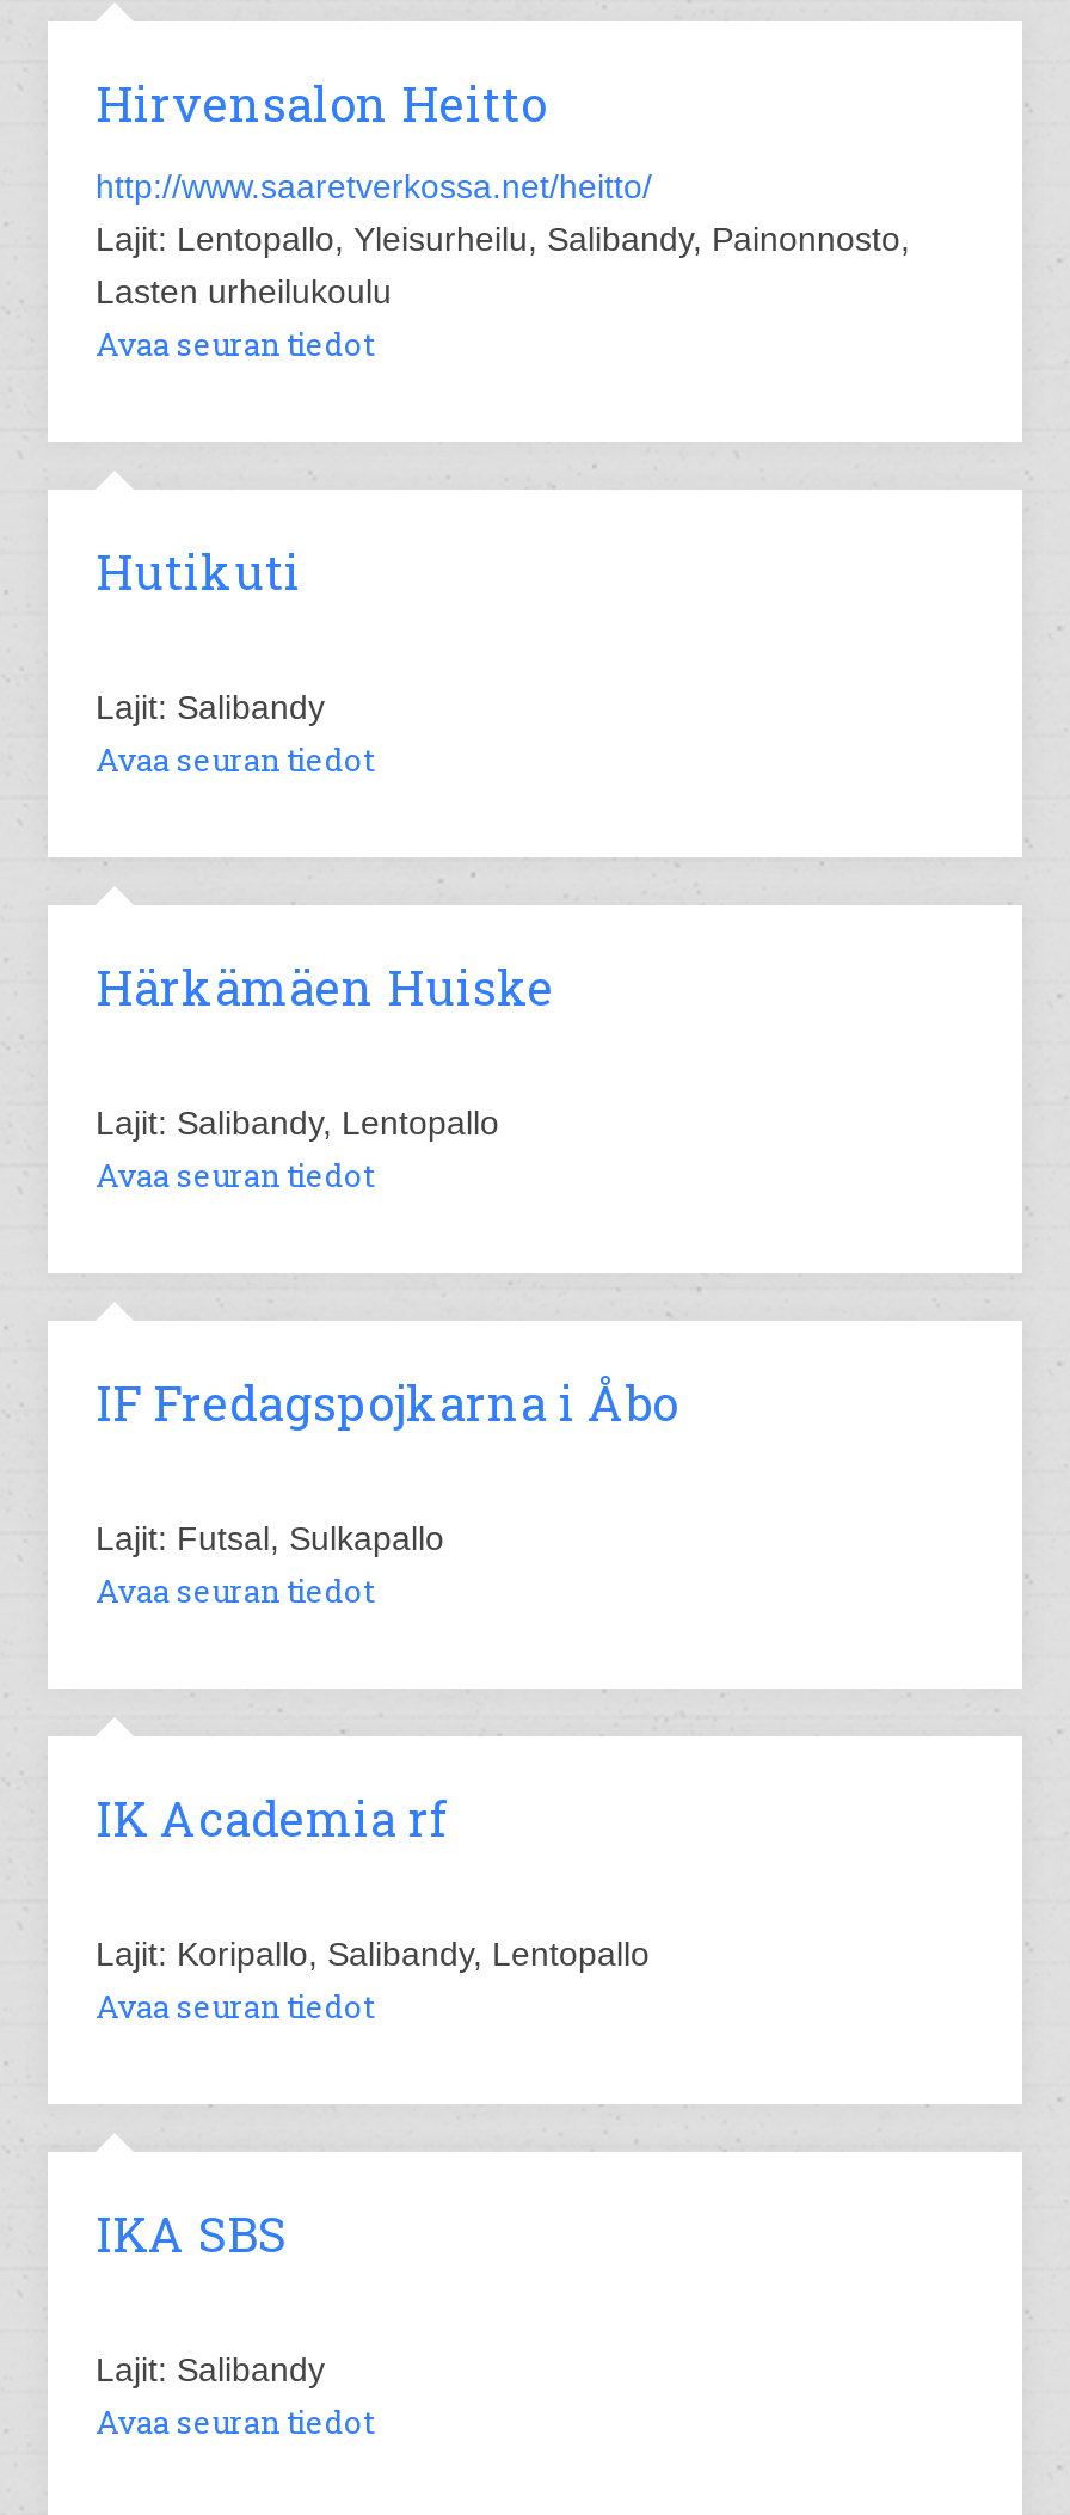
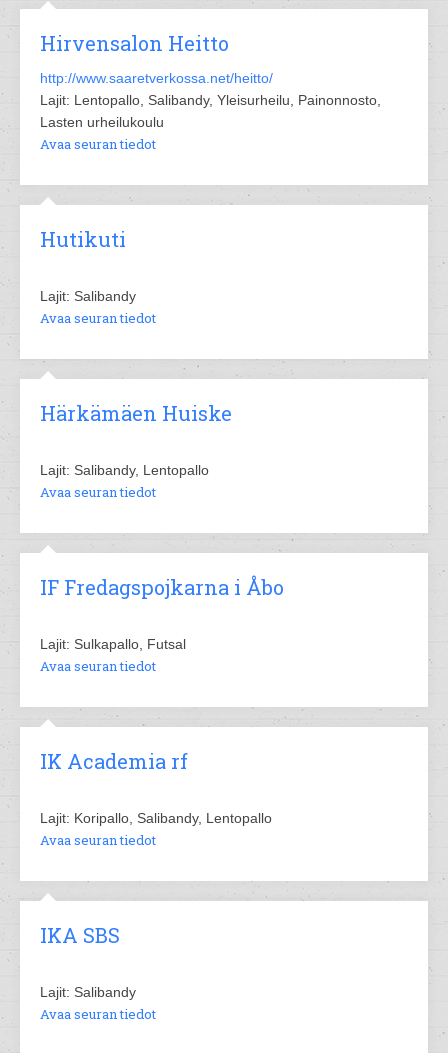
- Lajit: Lentopallo, Yleisurheilu, Salibandy, Painonnosto,
+ Lajit: Lentopallo, Salibandy, Yleisurheilu, Painonnosto,

- Lajit: Futsal, Sulkapallo
+ Lajit: Sulkapallo, Futsal
